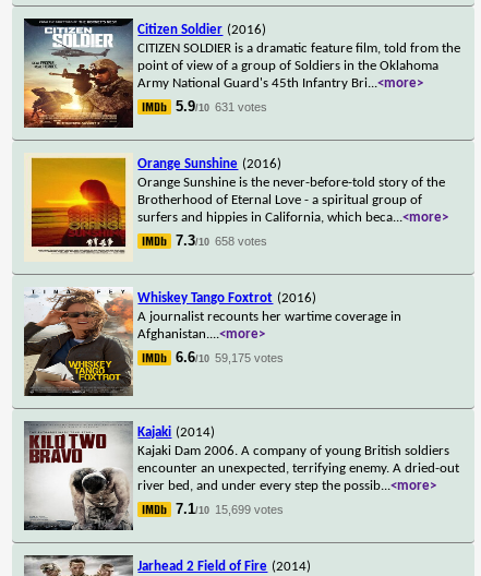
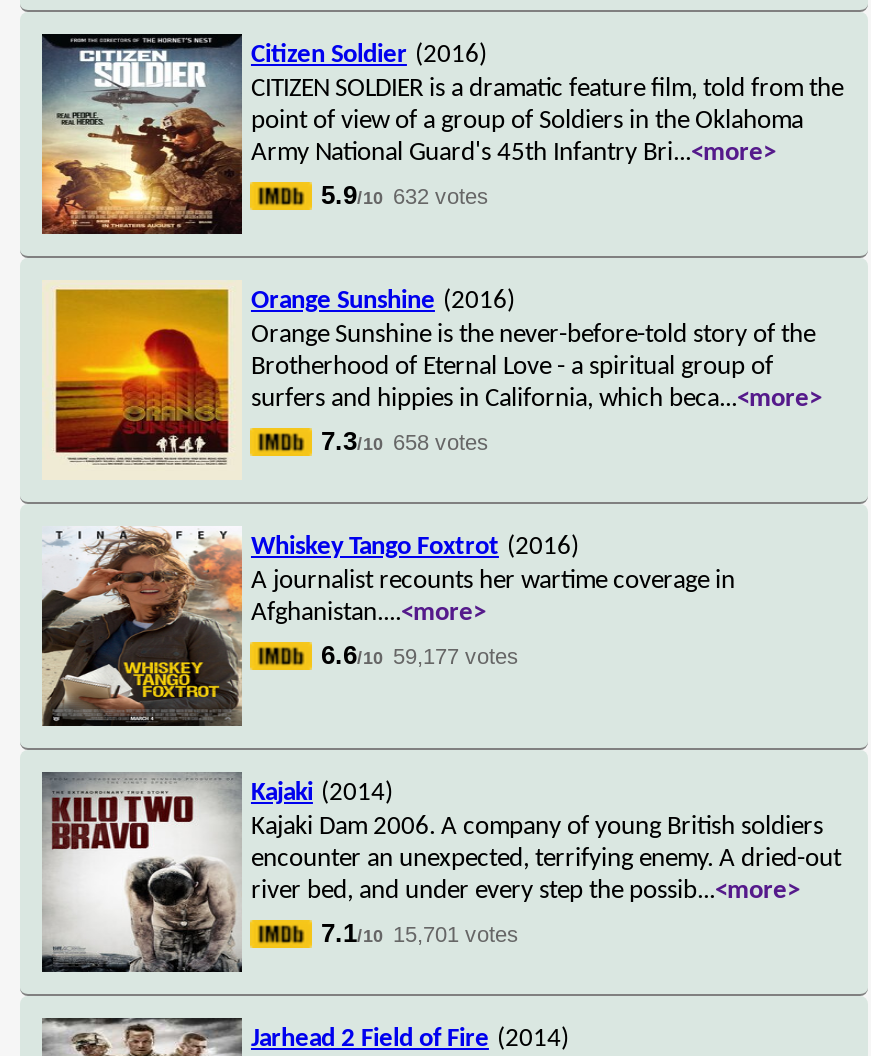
- 5.9/10 631 votes
+ 5.9/10 632 votes

- 6.6/10 59,175 votes
+ 6.6/10 59,177 votes

- 7.1/10 15,699 votes
+ 7.1/10 15,701 votes
